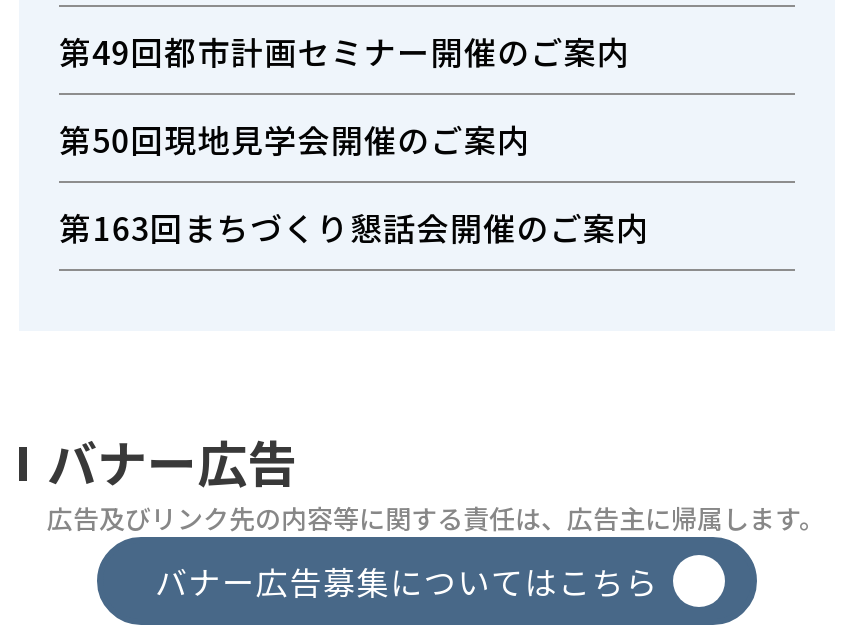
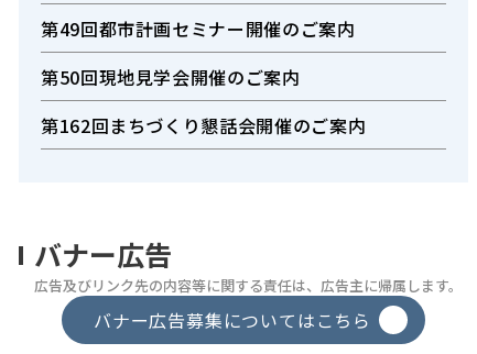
- 第163回まちづくり懇話会開催のご案内
+ 第162回まちづくり懇話会開催のご案内
